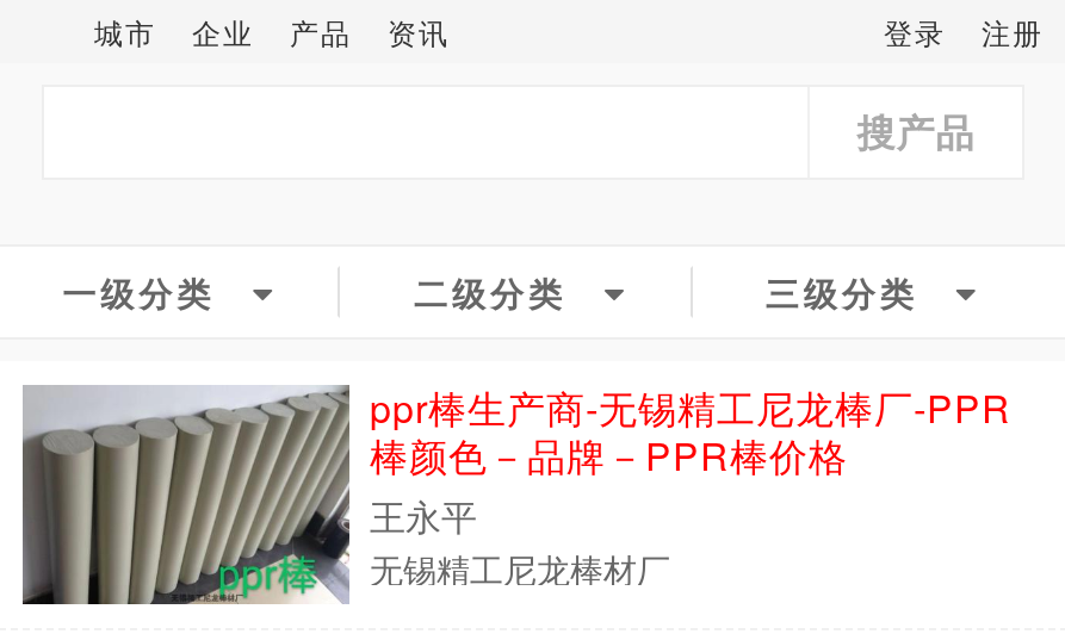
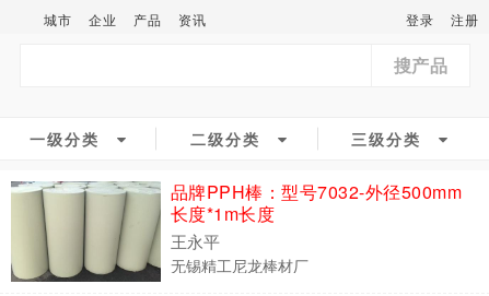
- [image]
- ppr棒生产商-无锡精工尼龙棒厂-PPR
- 棒颜色－品牌－PPR棒价格
+ [image]
+ 品牌PPH棒：型号7032-外径500mm
+ 长度*1m长度
